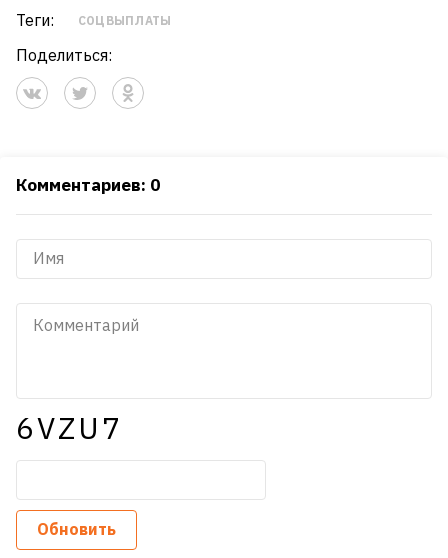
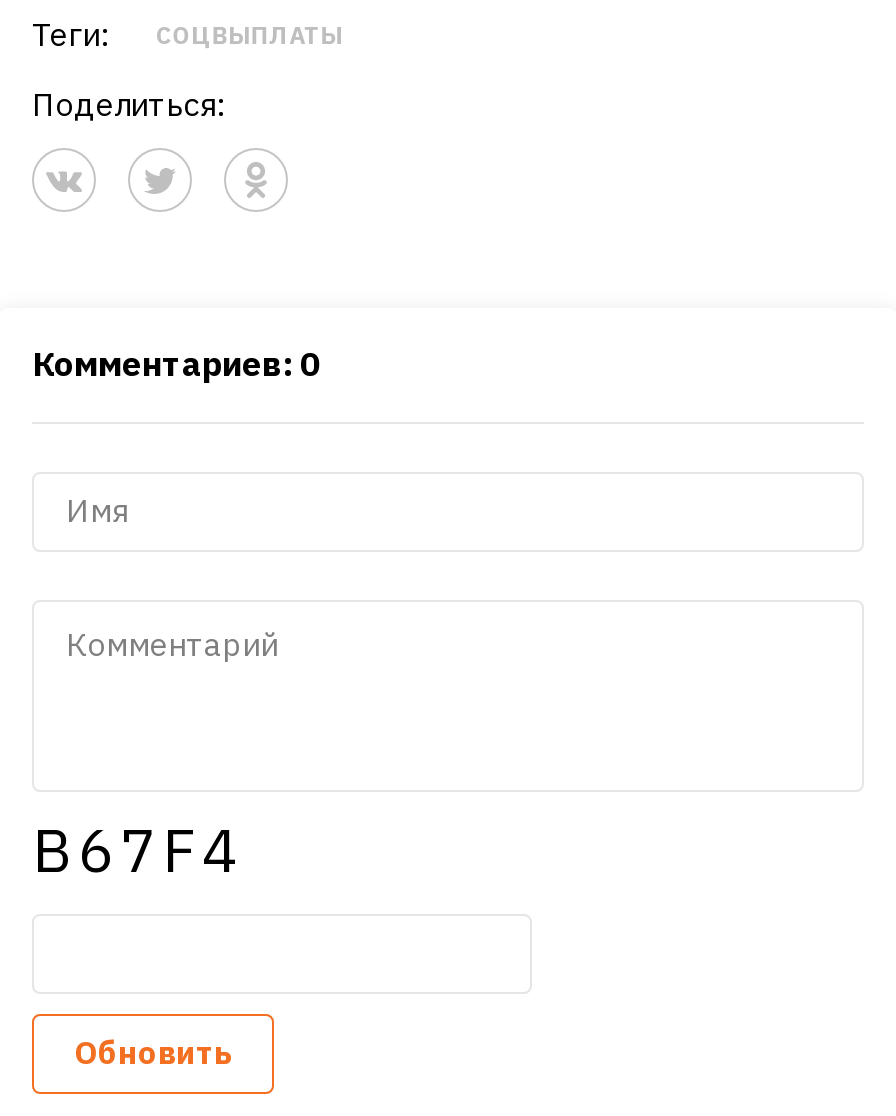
- 6VZU7
+ B67F4
